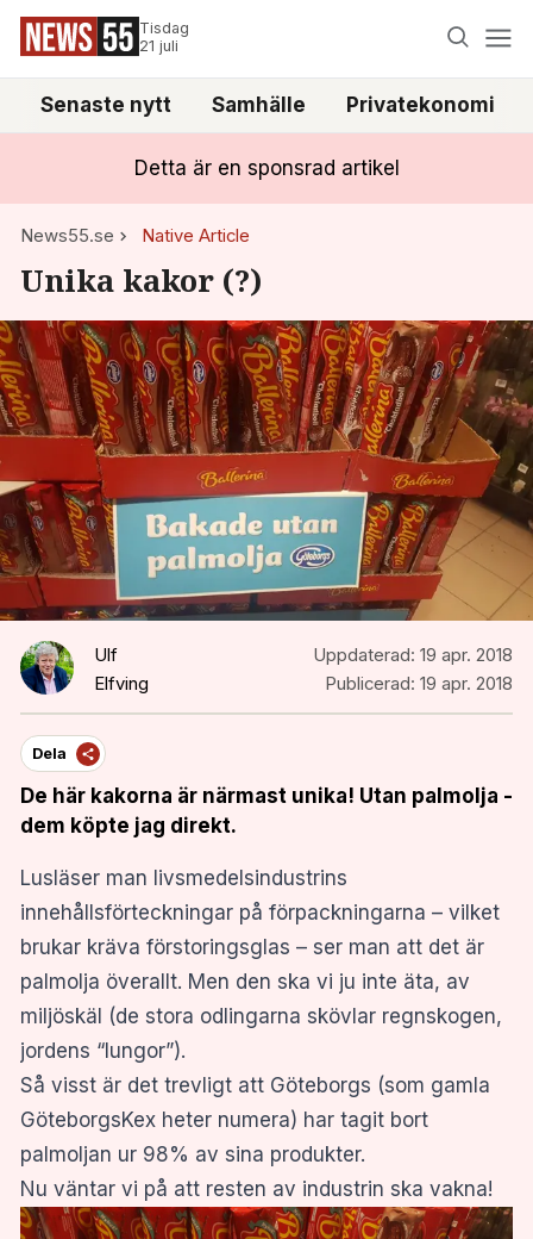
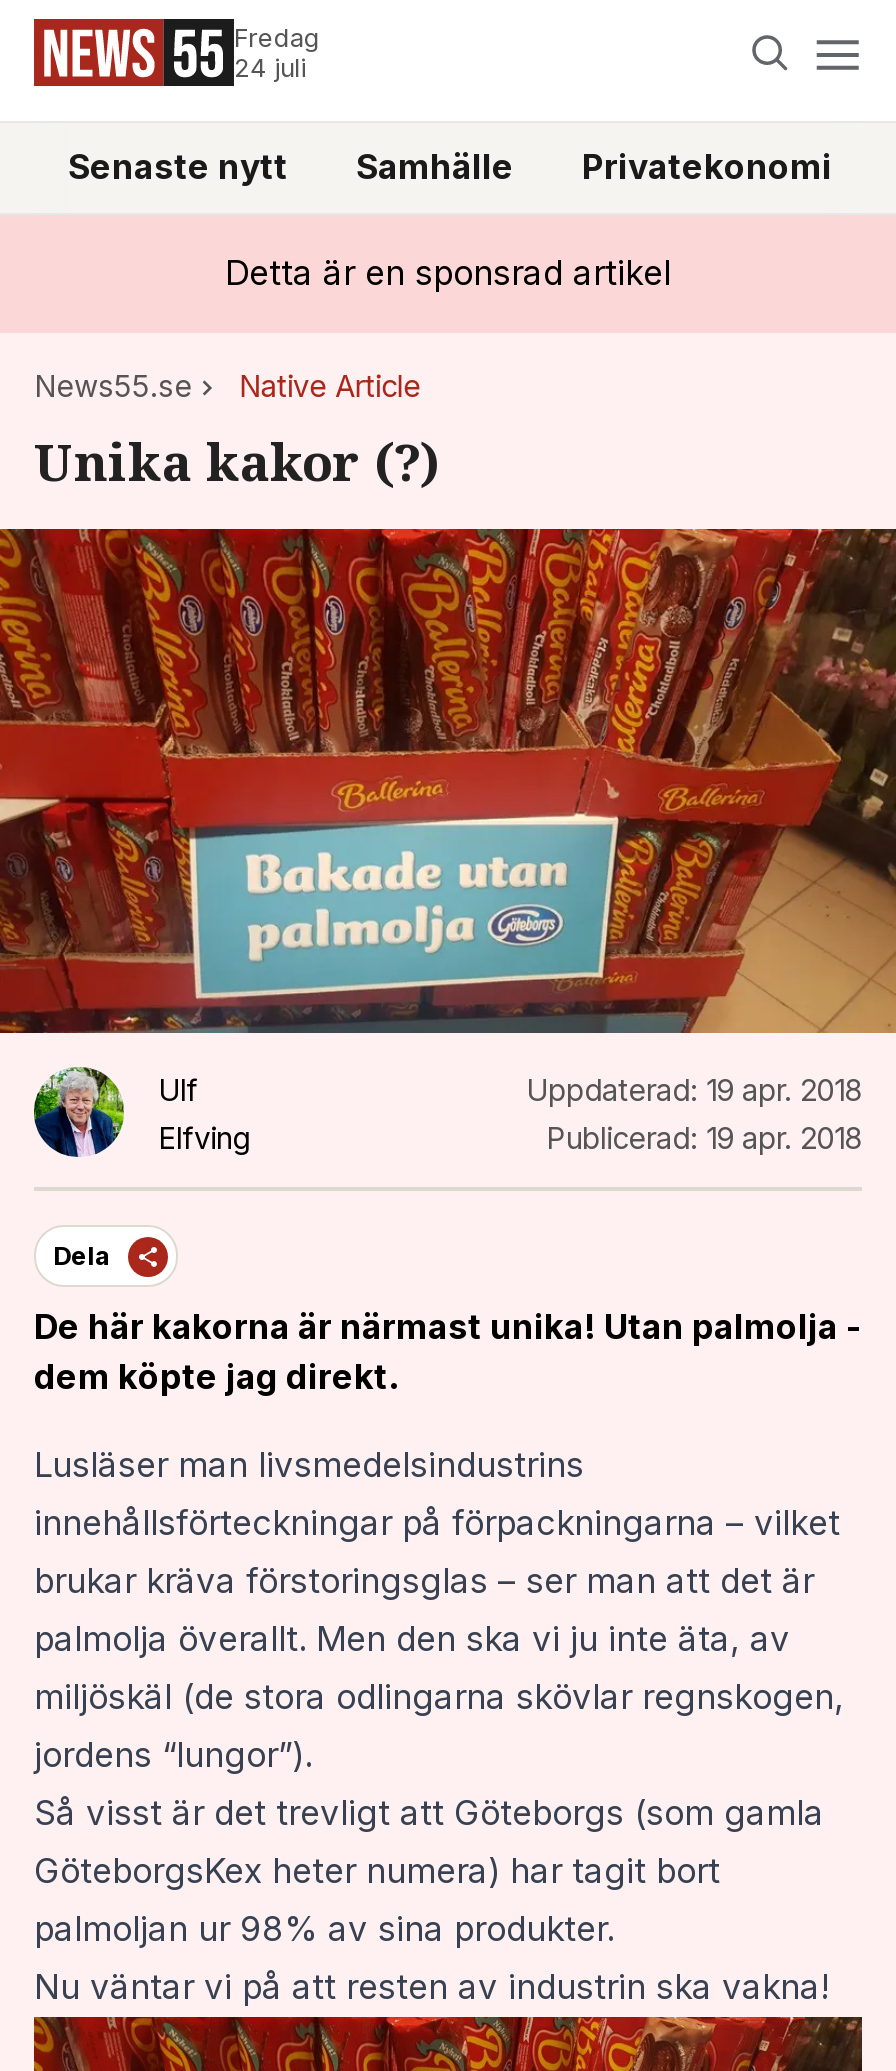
- Tisdag
- 21 juli
+ Fredag
+ 24 juli
